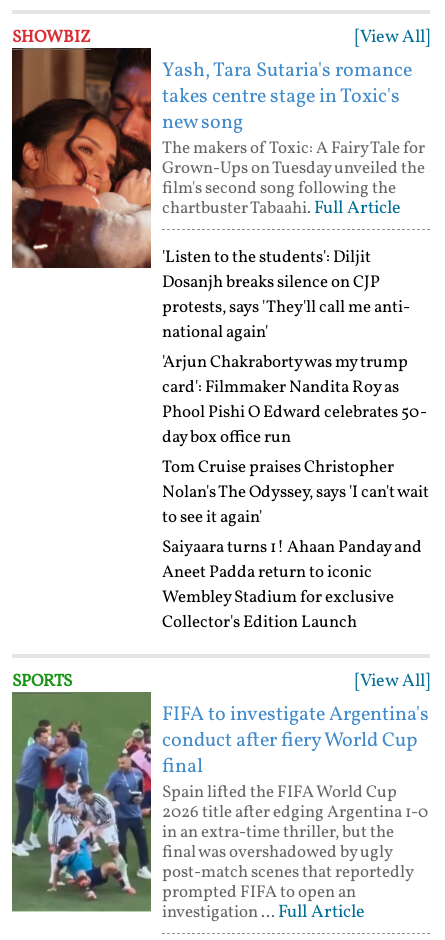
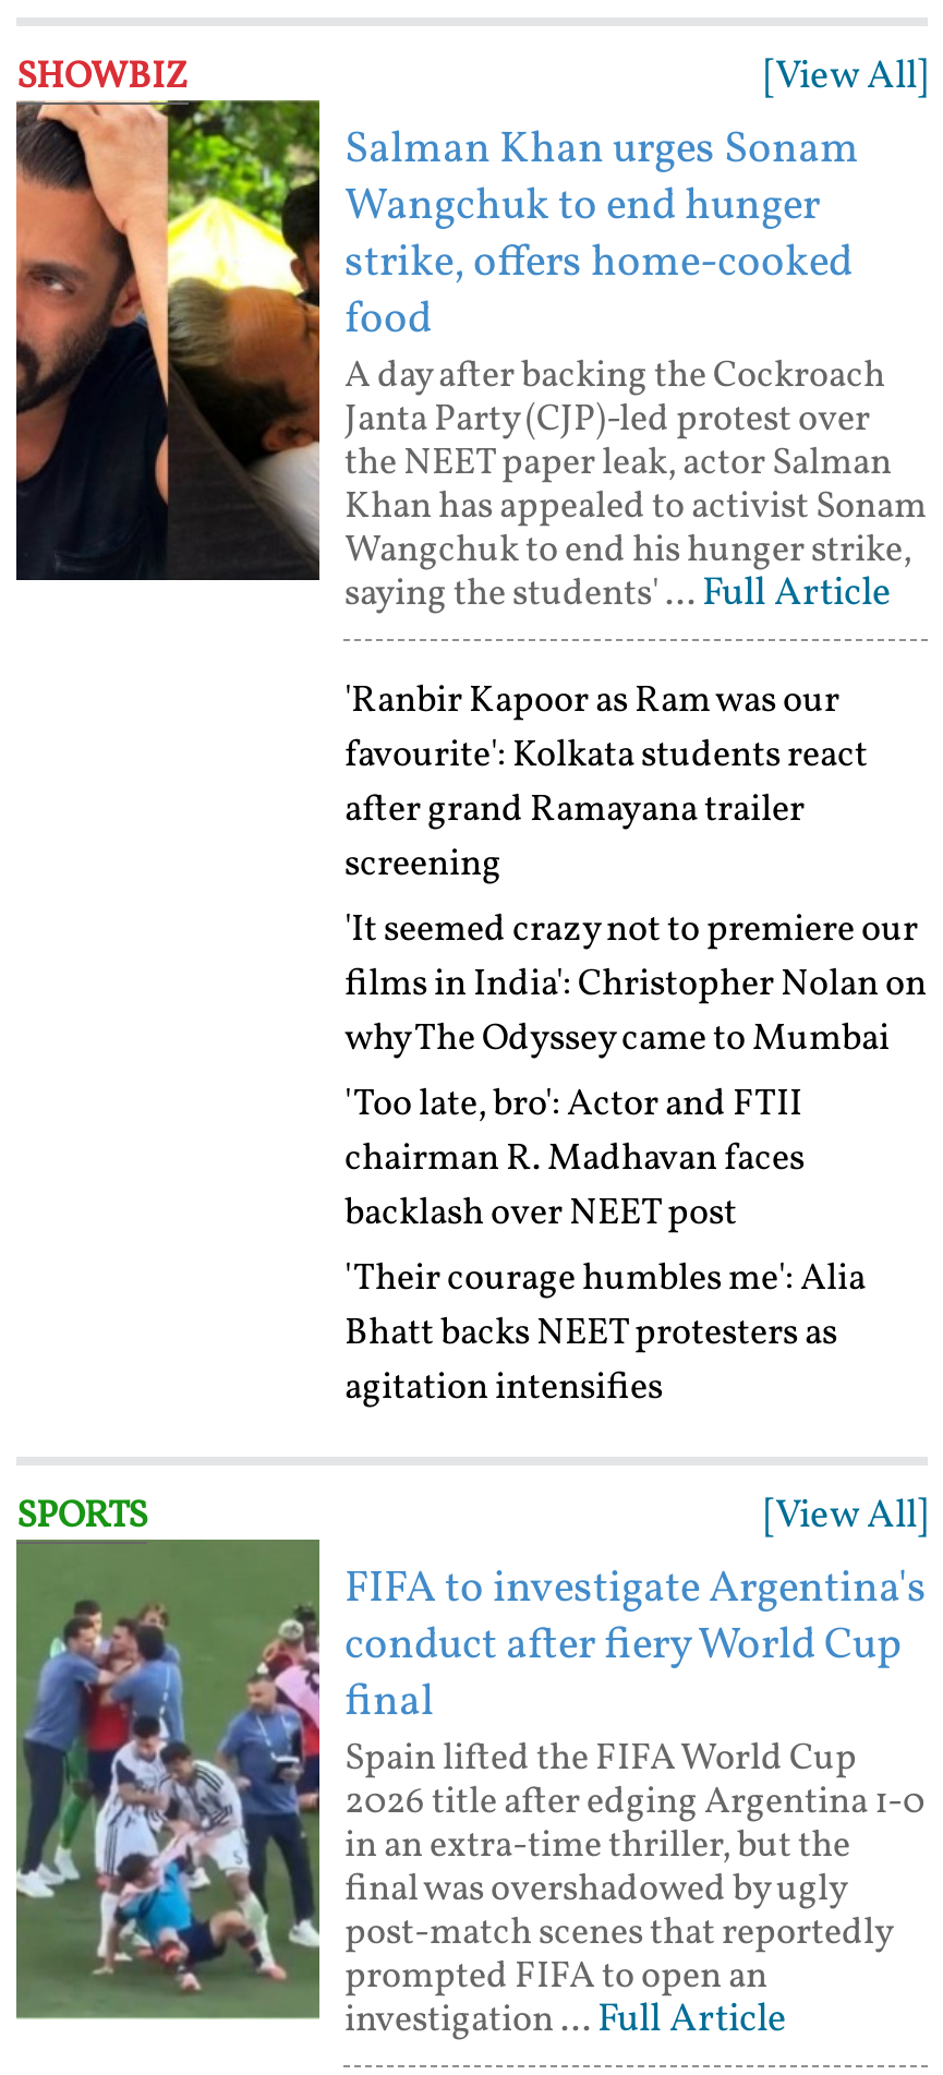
- [image]
- Yash, Tara Sutaria's romance
- takes centre stage in Toxic's
- new song
- The makers of Toxic: A Fairy Tale for
- Grown-Ups on Tuesday unveiled the
- film's second song following the
- chartbuster Tabaahi. Full Article
+ [image]
+ Salman Khan urges Sonam
+ Wangchuk to end hunger
+ strike, offers home-cooked
+ food
+ A day after backing the Cockroach
+ Janta Party (CJP)-led protest over
+ the NEET paper leak, actor Salman
+ Khan has appealed to activist Sonam
+ Wangchuk to end his hunger strike,
+ saying the students' ... Full Article

- 'Listen to the students': Diljit
- Dosanjh breaks silence on CJP
- protests, says 'They'll call me anti-
- national again'
- 'Arjun Chakraborty was my trump
- card': Filmmaker Nandita Roy as
- Phool Pishi O Edward celebrates 50-
- day box office run
- Tom Cruise praises Christopher
- Nolan's The Odyssey, says 'I can't wait
- to see it again'
- Saiyaara turns 1! Ahaan Panday and
- Aneet Padda return to iconic
- Wembley Stadium for exclusive
- Collector's Edition Launch
+ 'Ranbir Kapoor as Ram was our
+ favourite': Kolkata students react
+ after grand Ramayana trailer
+ screening
+ 'It seemed crazy not to premiere our
+ films in India': Christopher Nolan on
+ why The Odyssey came to Mumbai
+ 'Too late, bro': Actor and FTII
+ chairman R. Madhavan faces
+ backlash over NEET post
+ 'Their courage humbles me': Alia
+ Bhatt backs NEET protesters as
+ agitation intensifies
